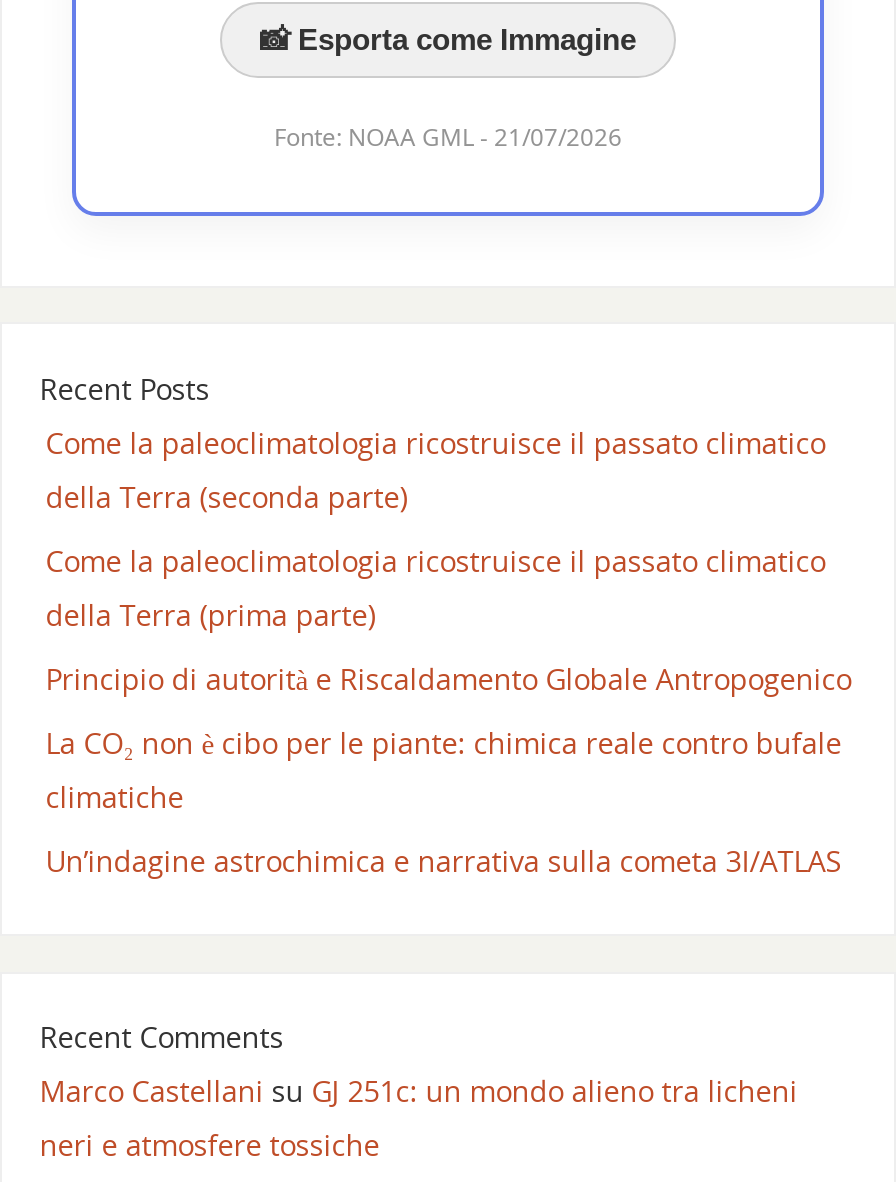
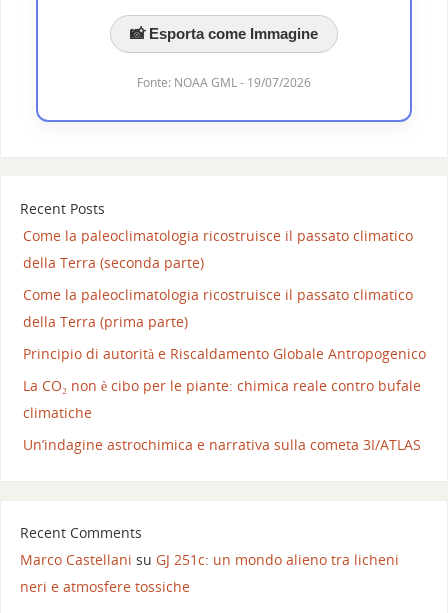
- Fonte: NOAA GML - 21/07/2026
+ Fonte: NOAA GML - 19/07/2026
